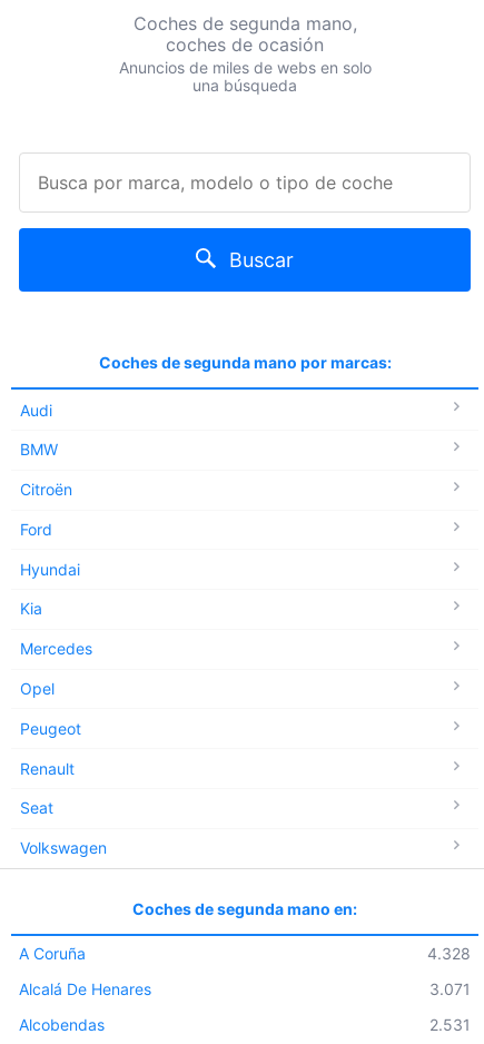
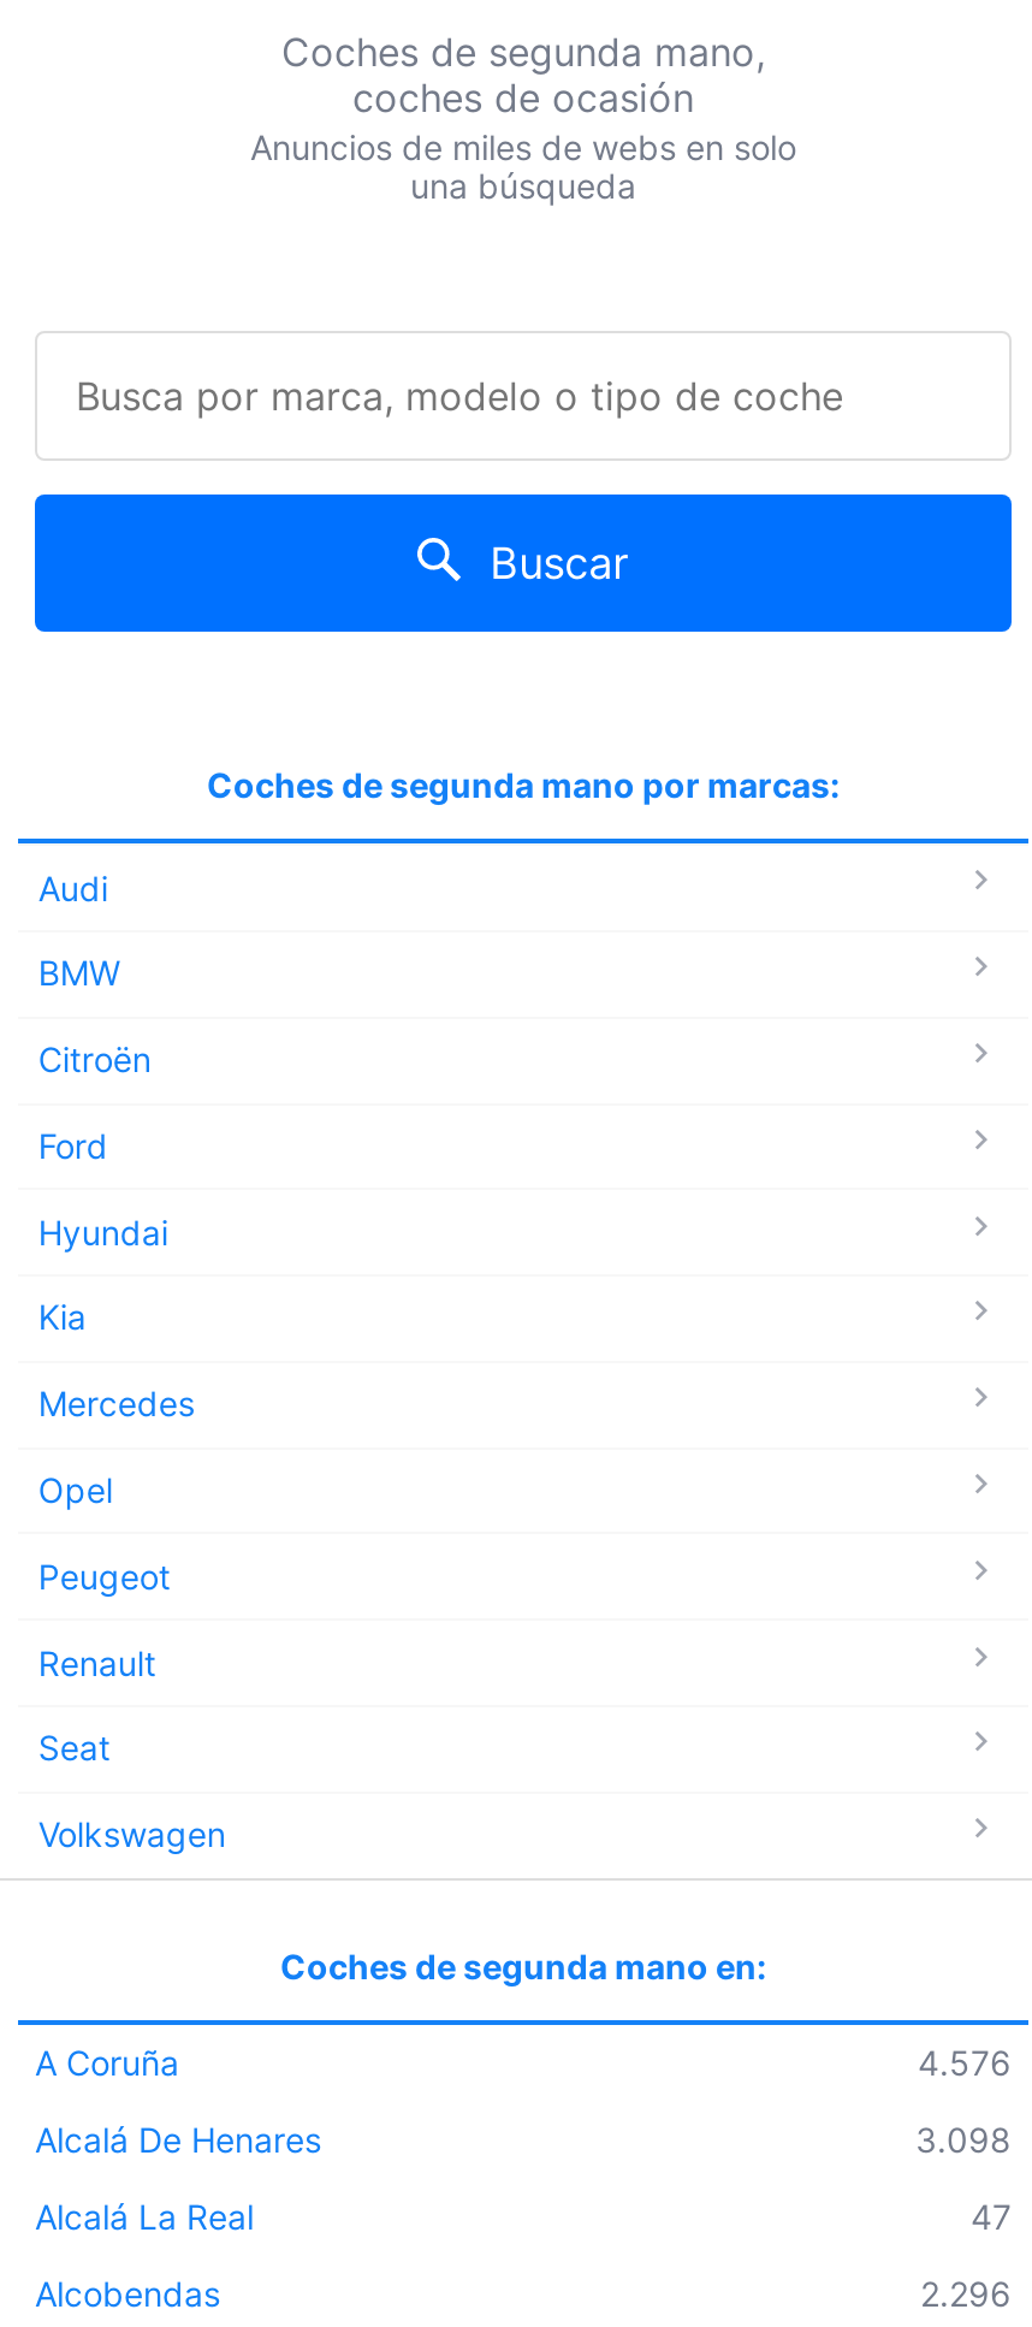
- 4.328
+ 4.576

- 3.071
+ 3.098
+ Alcalá La Real
+ 47

- 2.531
+ 2.296
